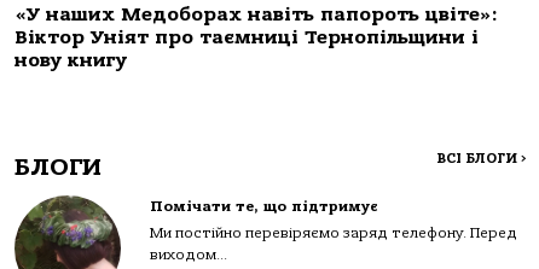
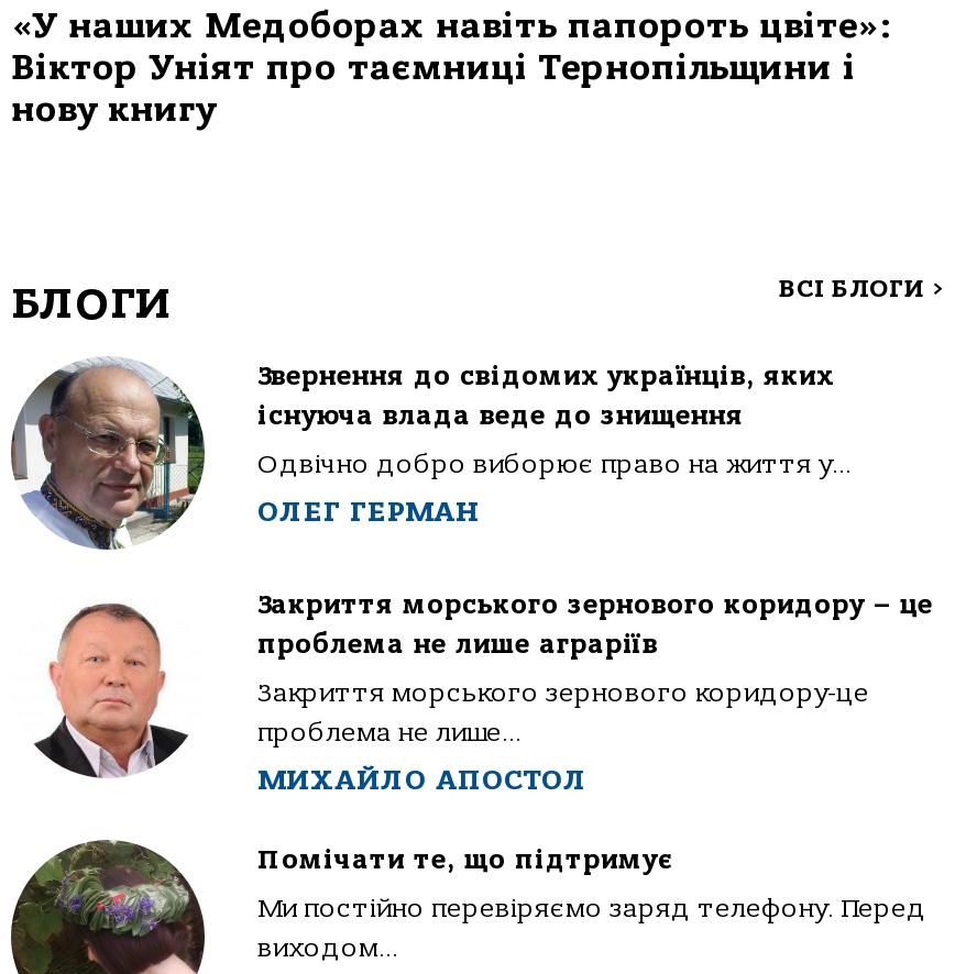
+ [image]
+ Звернення до свідомих українців, яких
+ існуюча влада веде до знищення
+ Одвічно добро виборює право на життя у...
+ ОЛЕГ ГЕРМАН
+ Закриття морського зернового коридору – це
+ проблема не лише аграріїв
+ Закриття морського зернового коридору-це
+ проблема не лише...
+ МИХАЙЛО АПОСТОЛ

+ [image]
